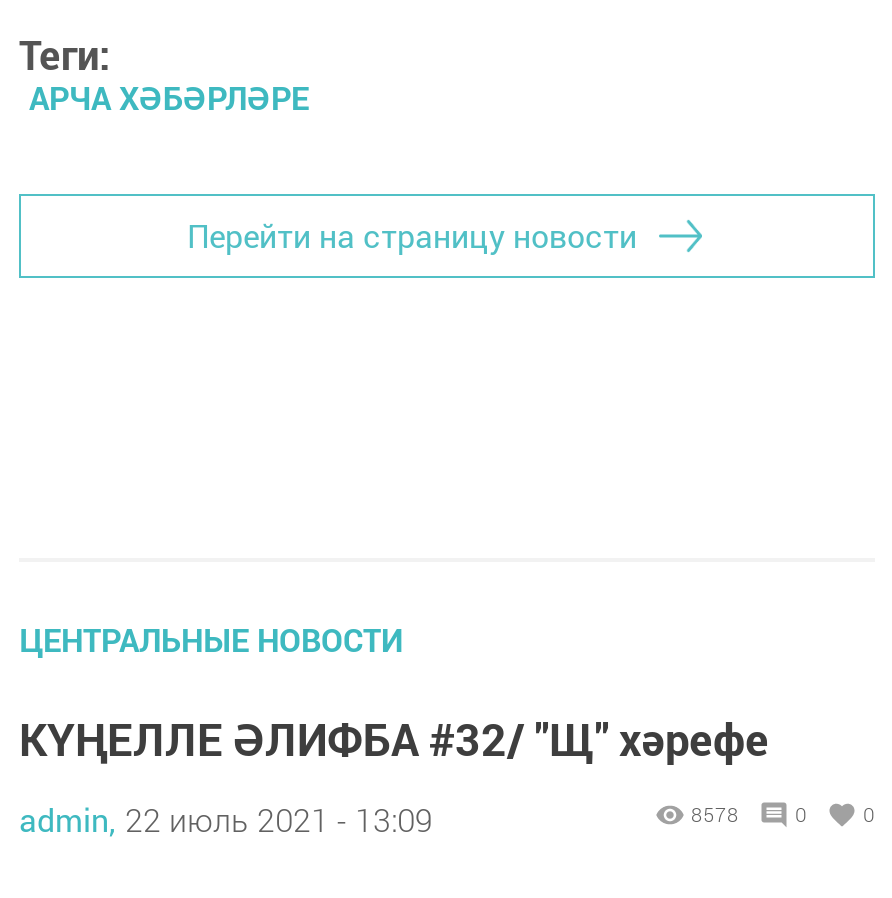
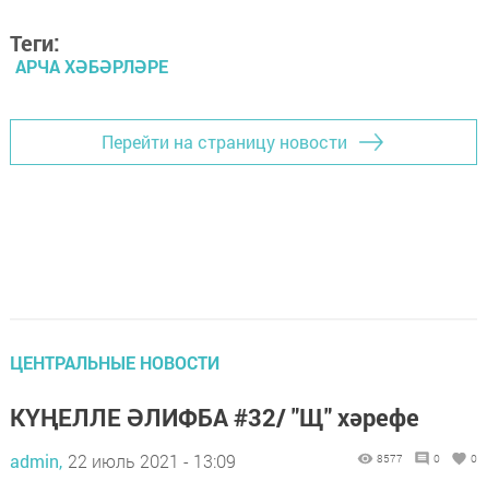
- 8578
+ 8577
